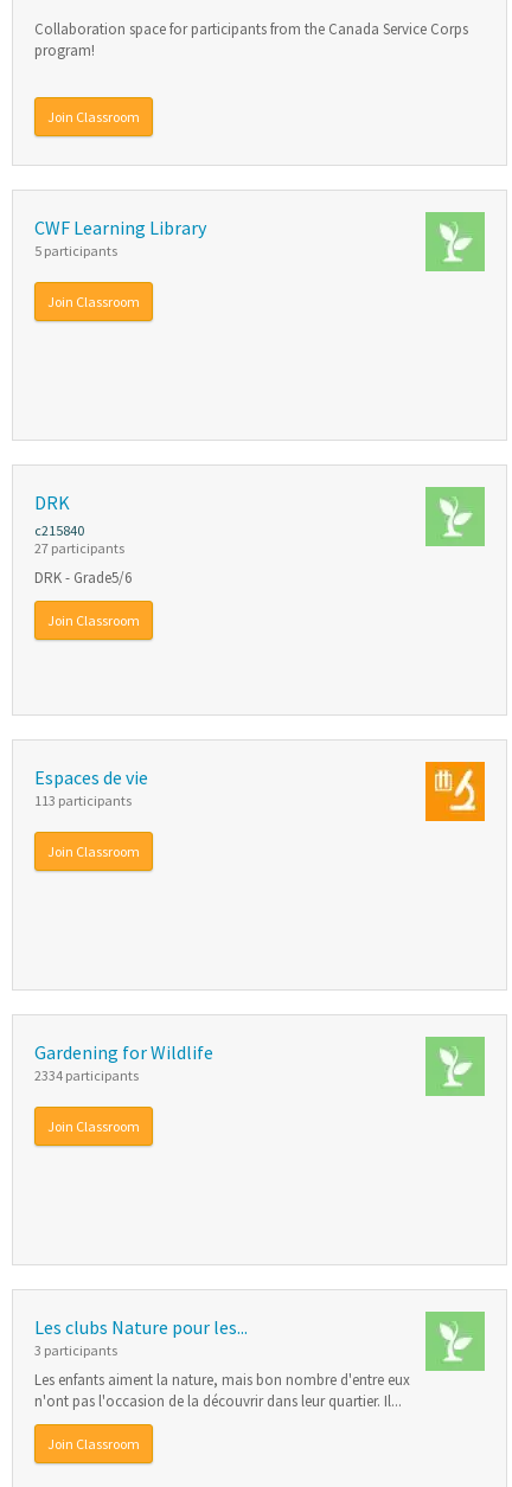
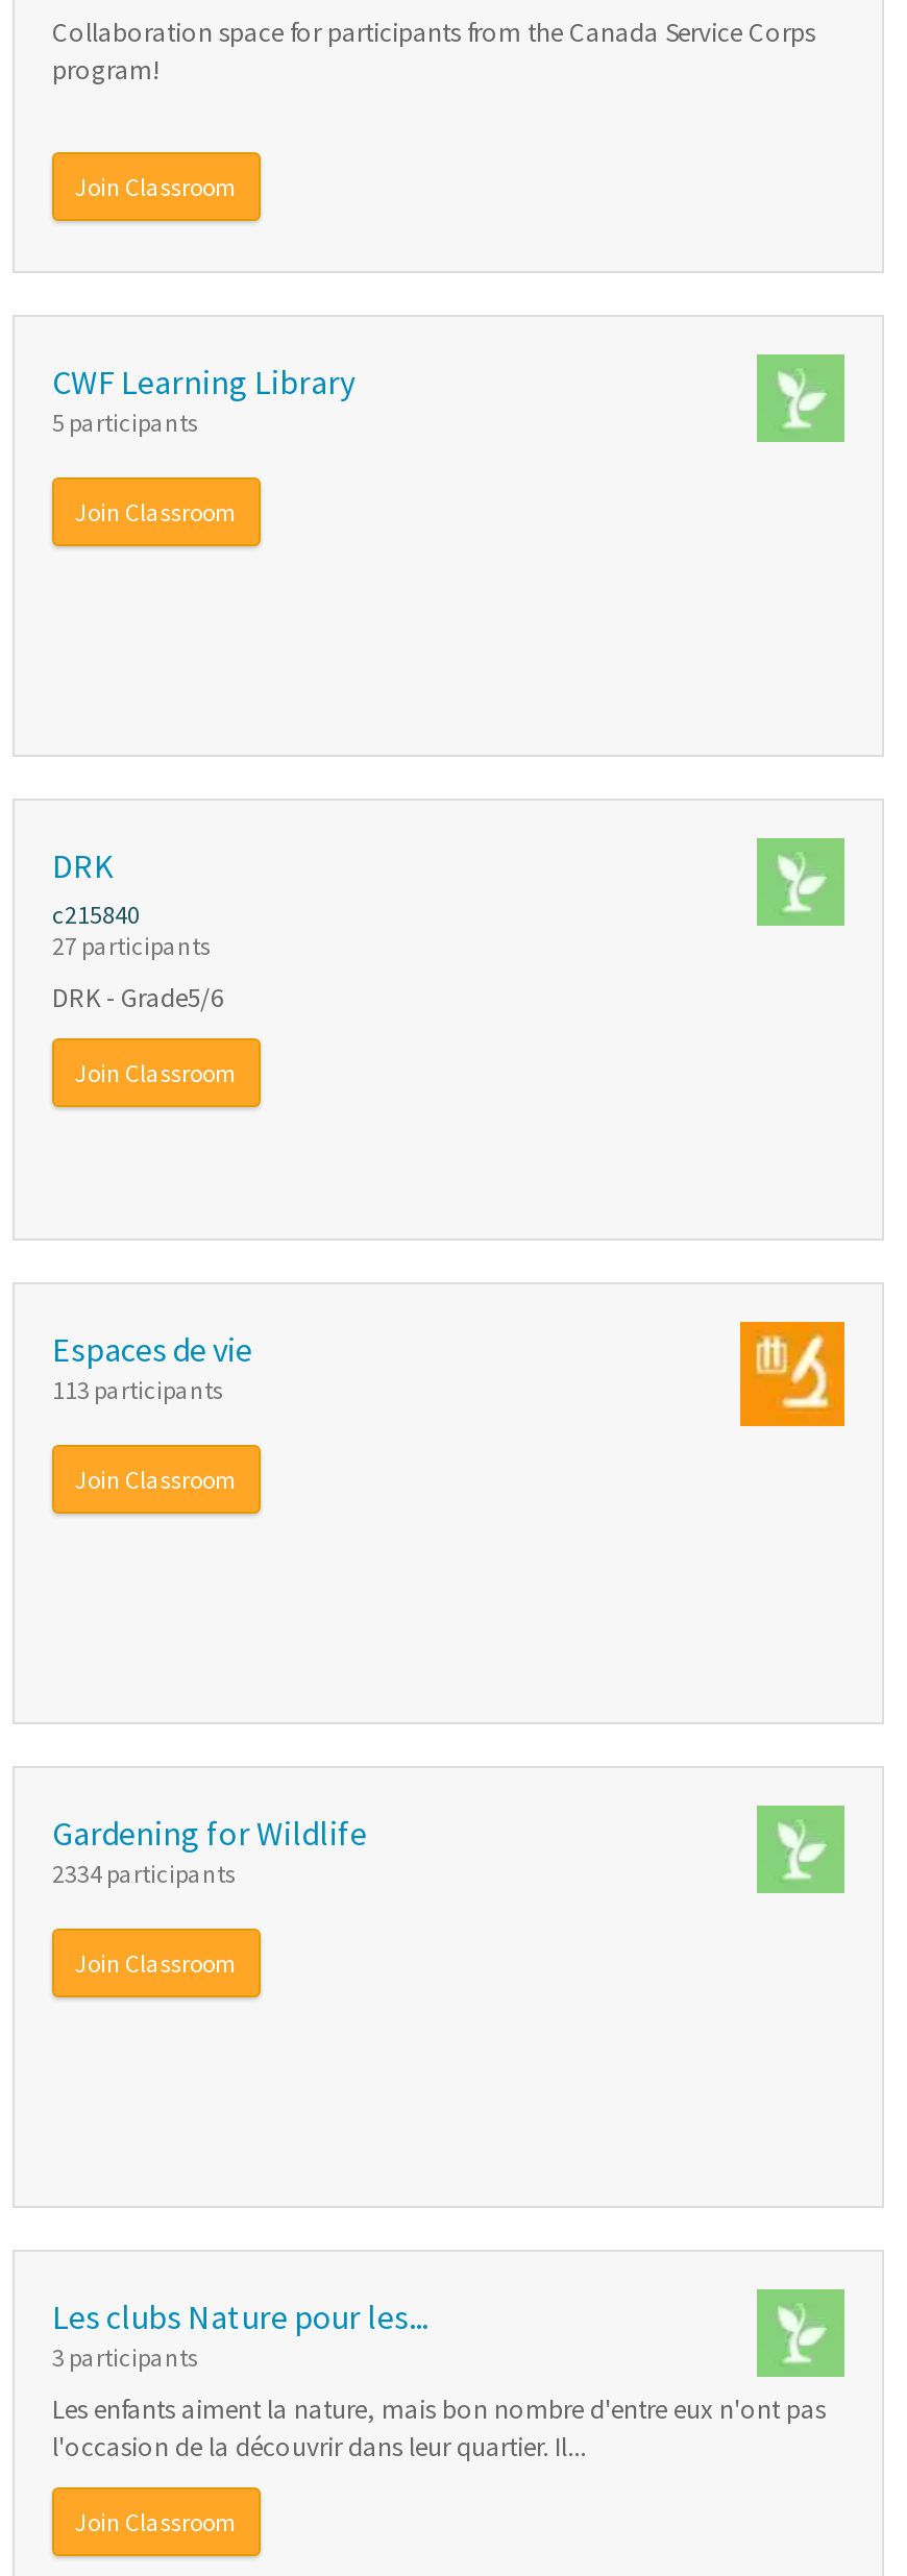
- [image]
+ [image]

- [image]
+ [image]

- [image]
+ [image]

- [image]
+ [image]
